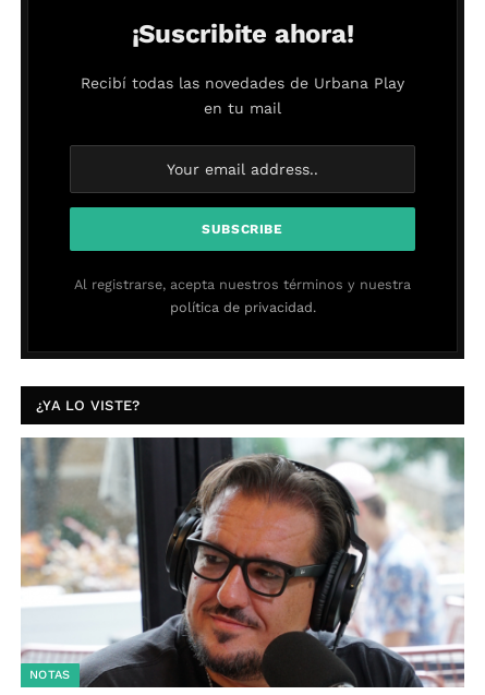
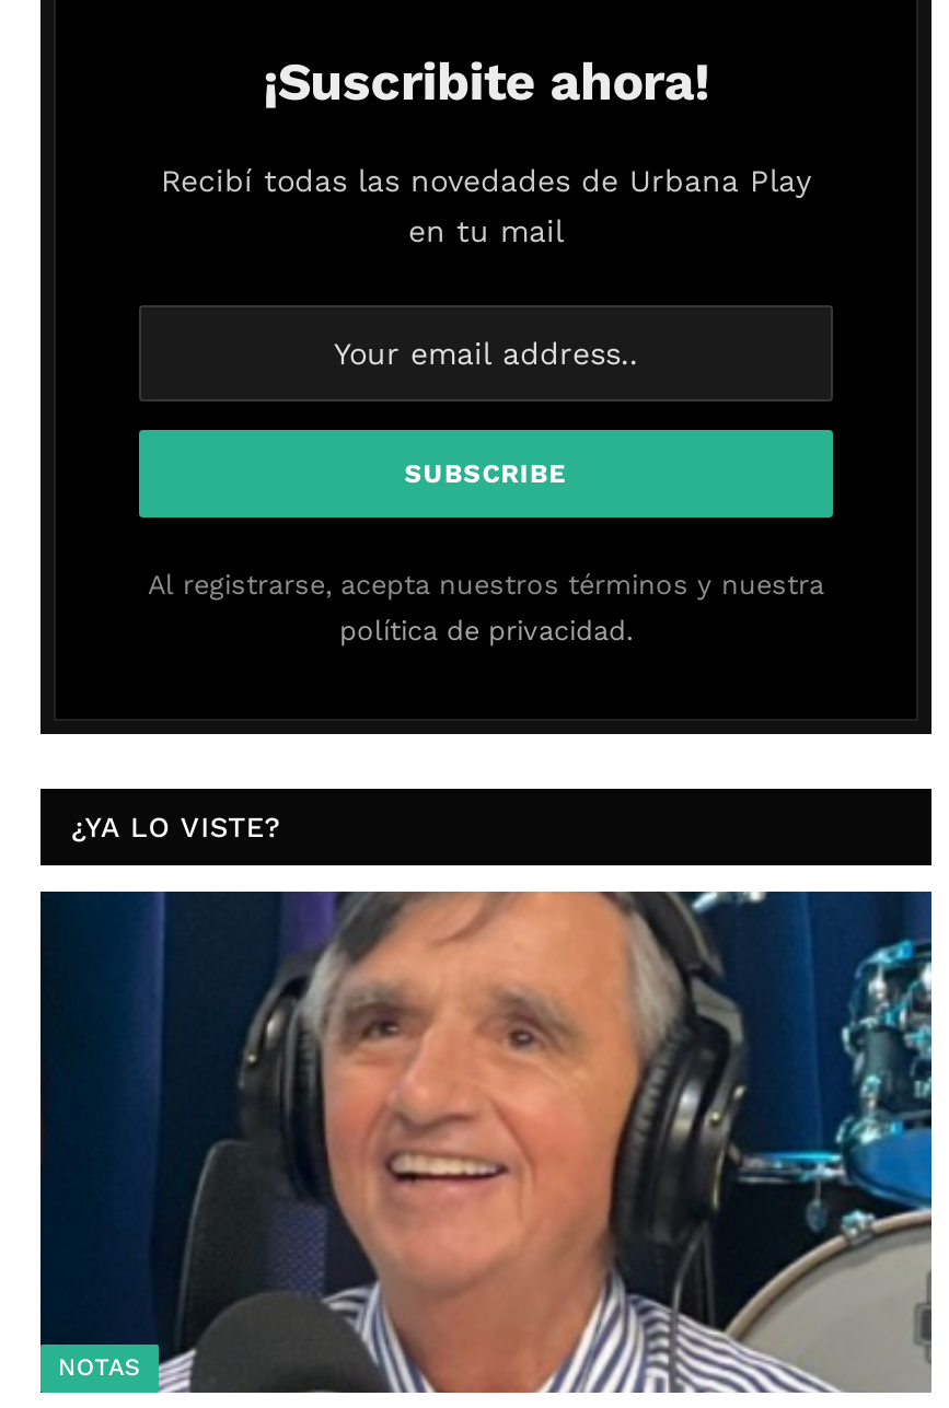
- [image]
+ [image]
